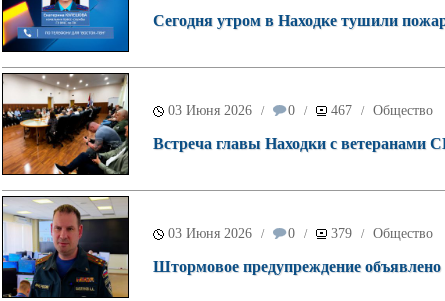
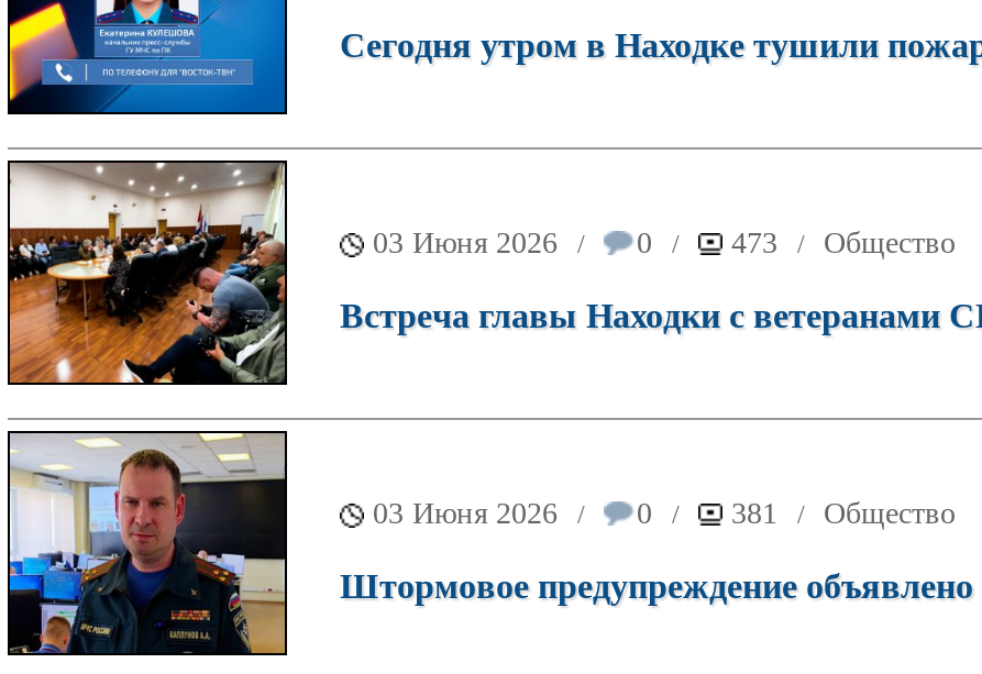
- 03 Июня 2026 / 0 / 467 / Общество
+ 03 Июня 2026 / 0 / 473 / Общество

- 03 Июня 2026 / 0 / 379 / Общество
+ 03 Июня 2026 / 0 / 381 / Общество
